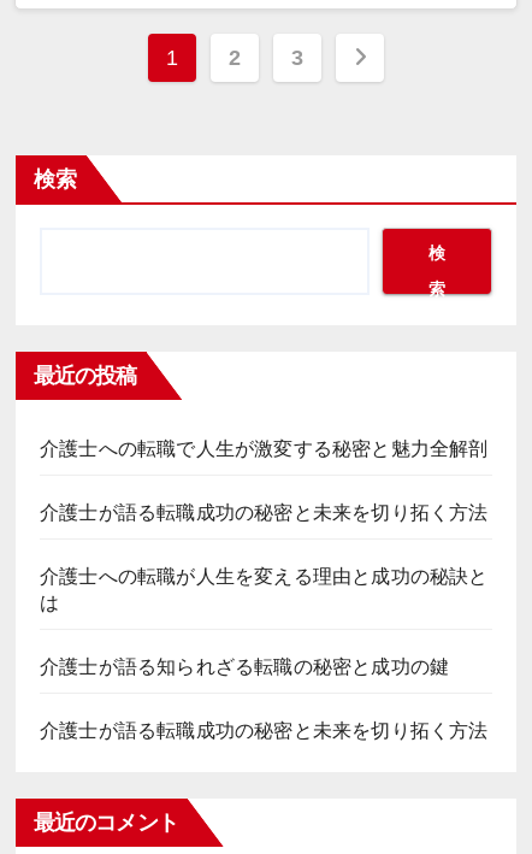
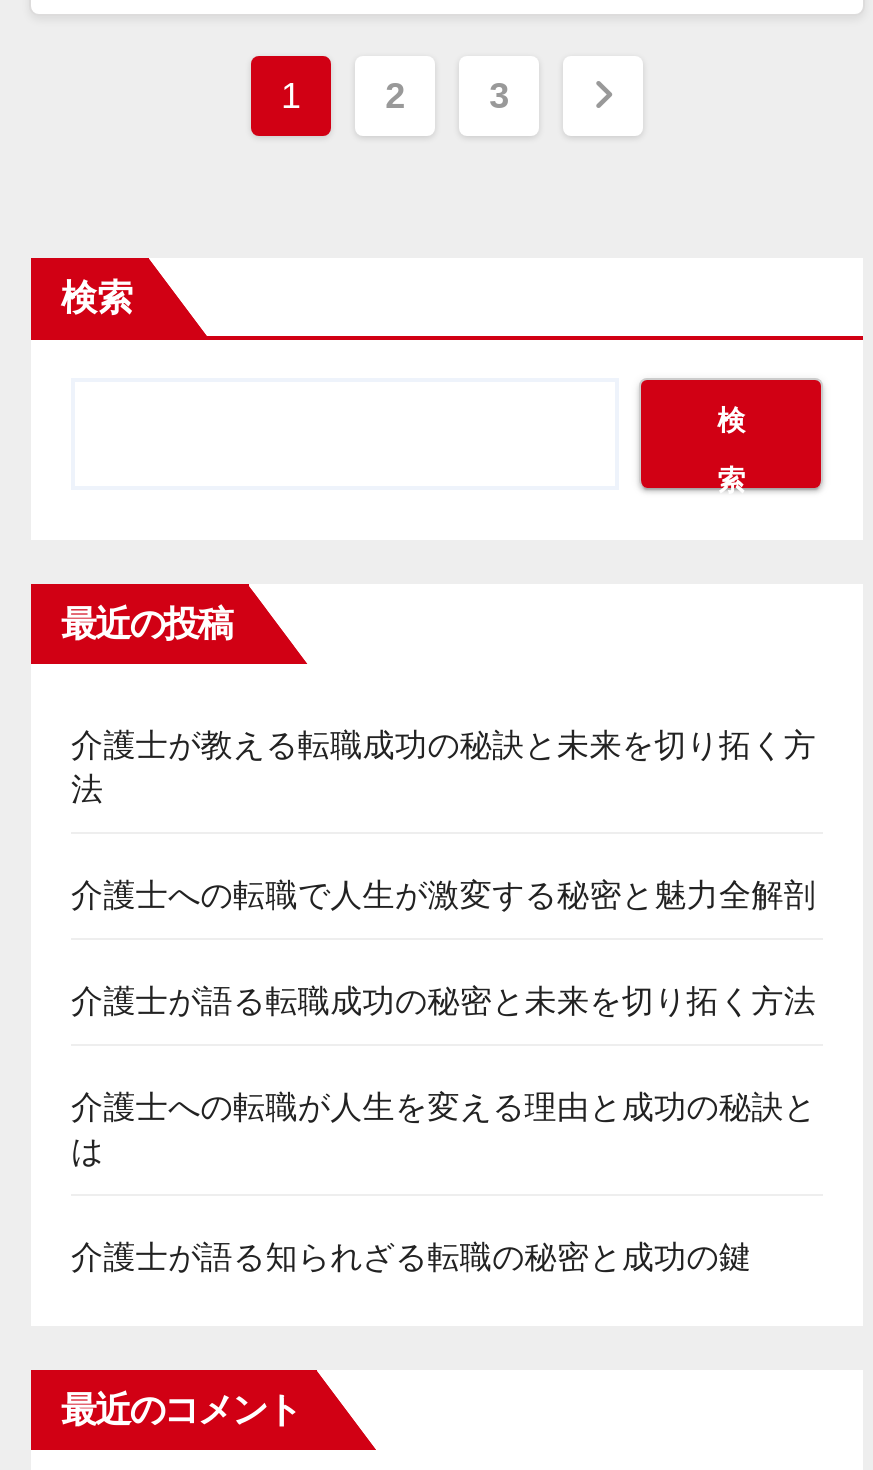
+ 介護士が教える転職成功の秘訣と未来を切り拓く方
+ 法

moved down: 介護士への転職で人生が激変する秘密と魅力全解剖 | 介護士が語る転職成功の秘密と未来を切り拓く方法 | 介護士への転職が人生を変える理由と成功の秘訣と | は | 介護士が語る知られざる転職の秘密と成功の鍵

- 介護士が語る転職成功の秘密と未来を切り拓く方法
